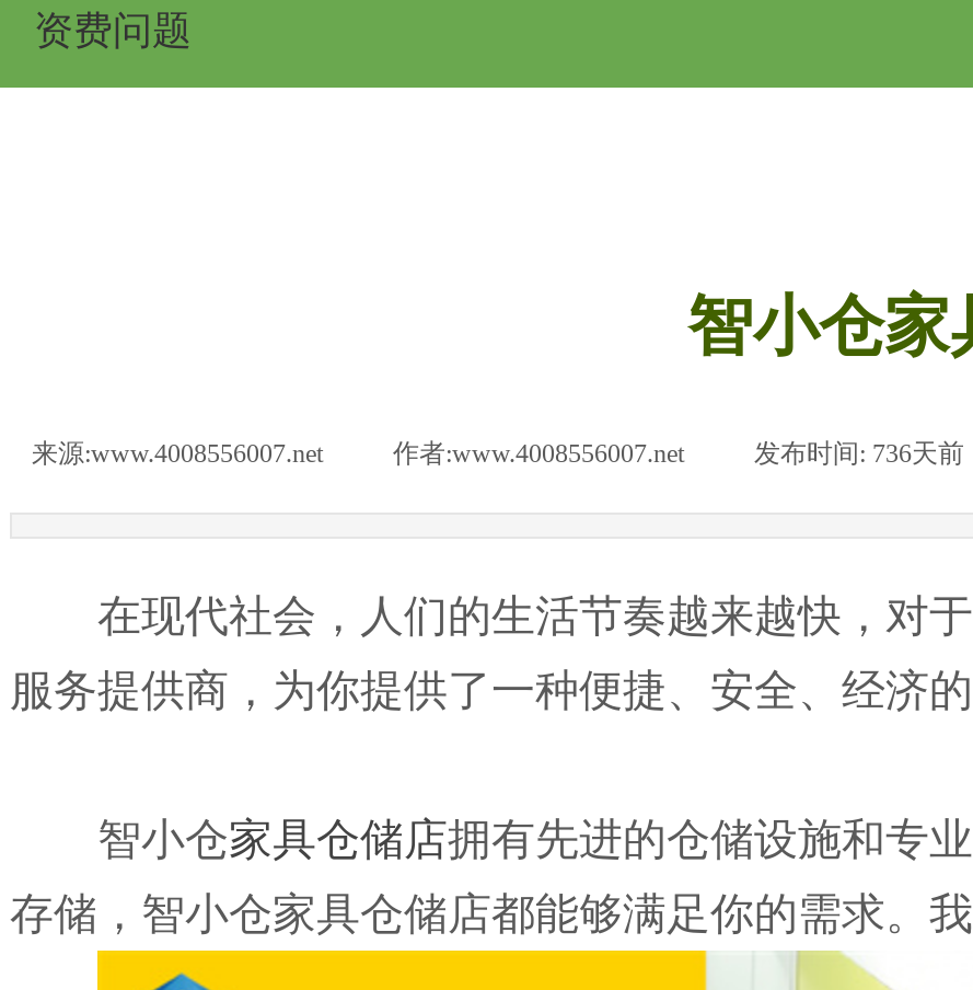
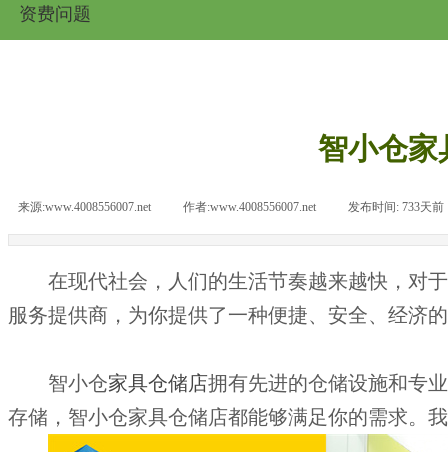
- 发布时间: 736天前
+ 发布时间: 733天前
